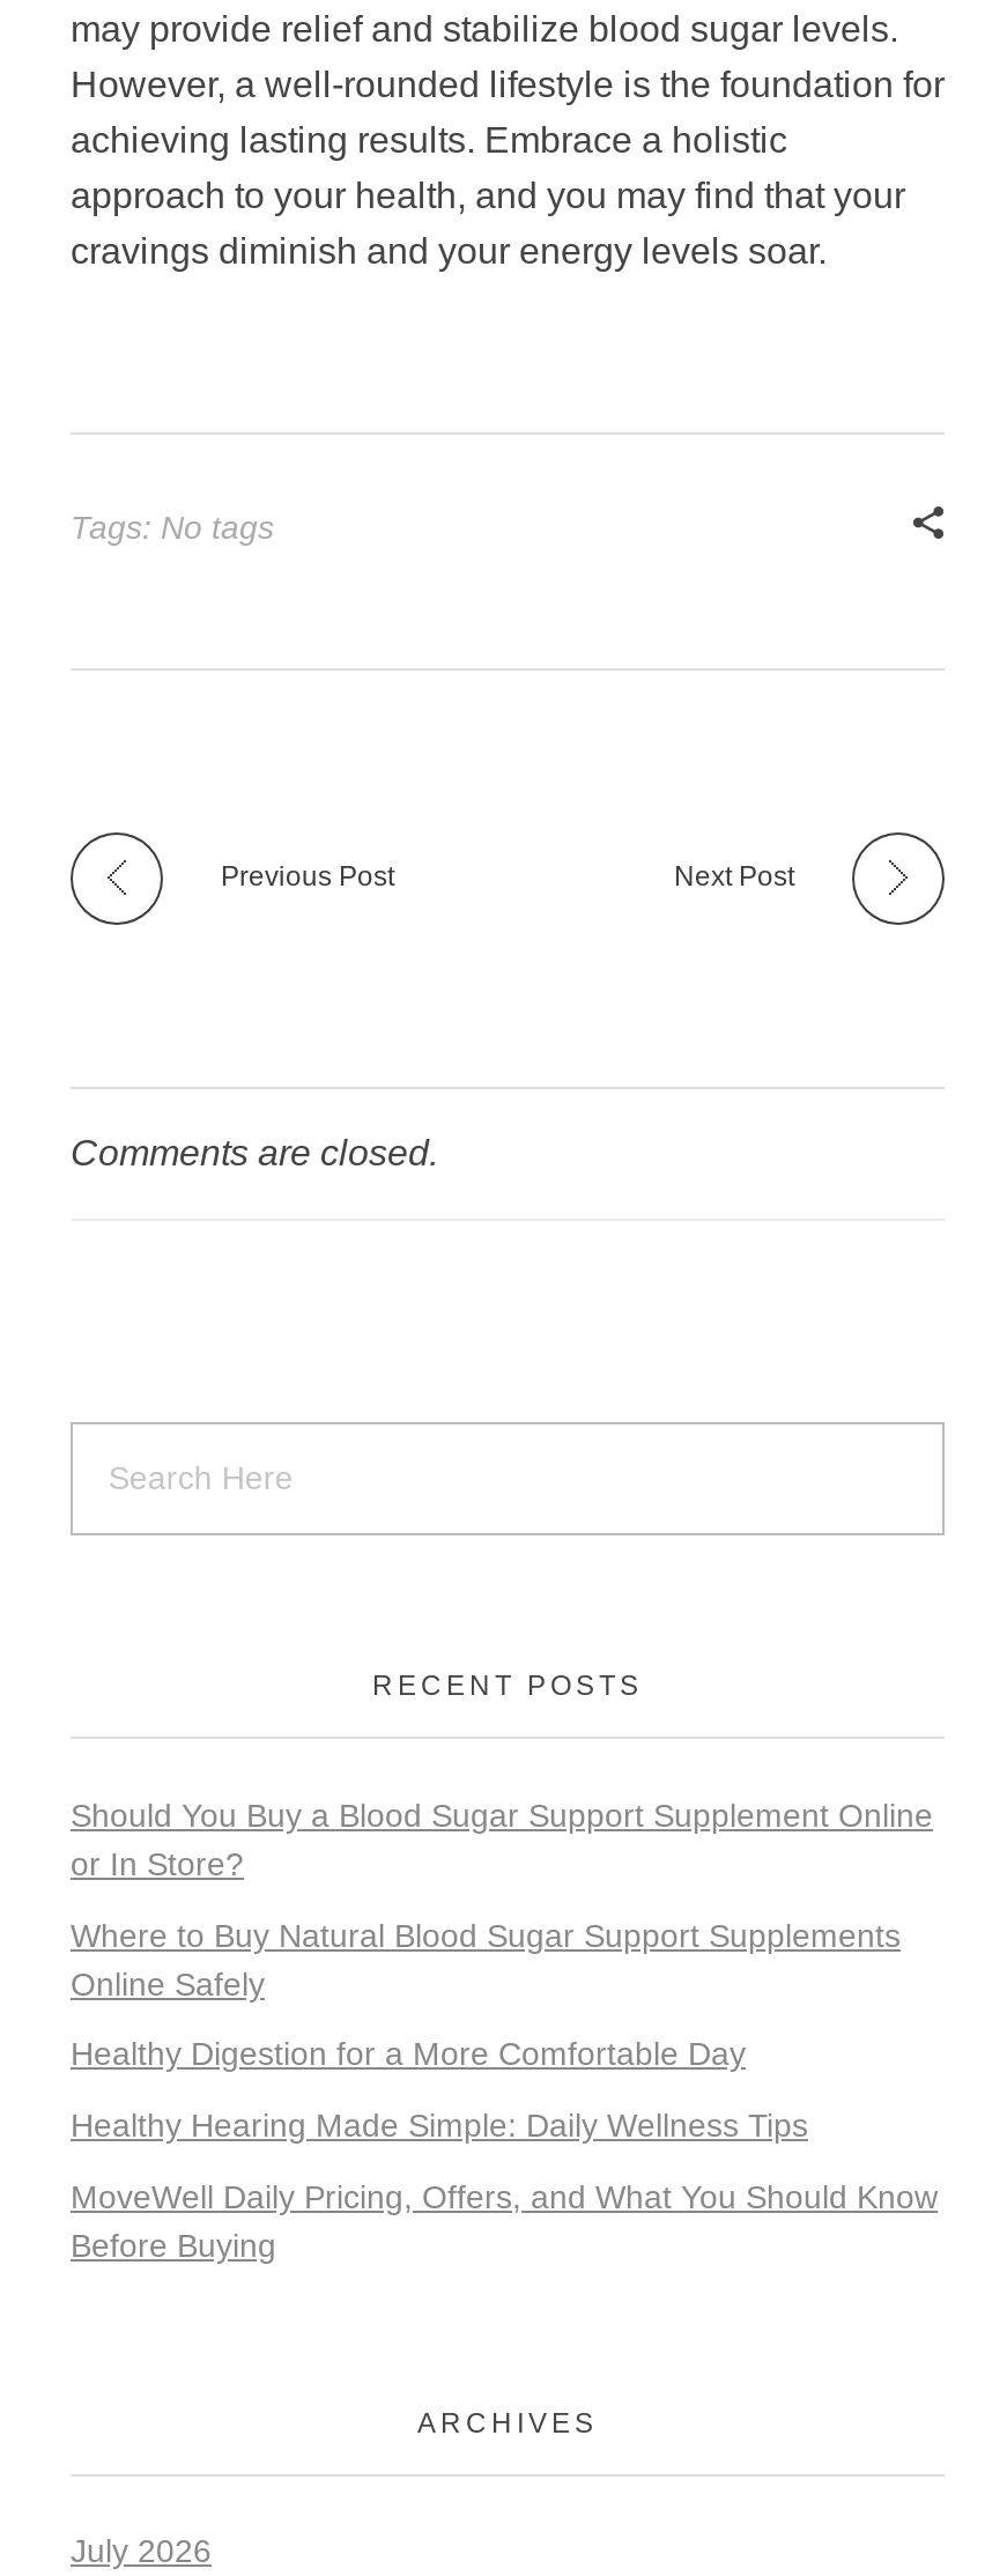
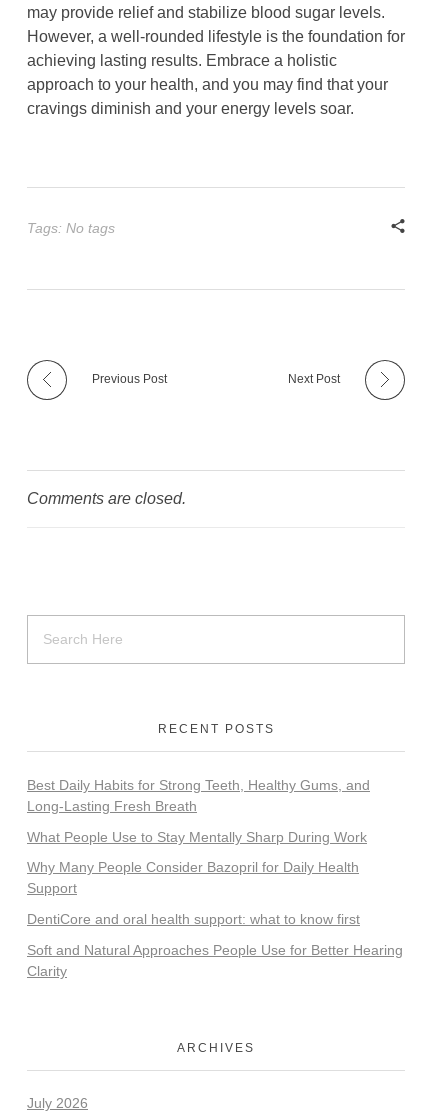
- Should You Buy a Blood Sugar Support Supplement Online
- or In Store?
+ Best Daily Habits for Strong Teeth, Healthy Gums, and
+ Long-Lasting Fresh Breath

- Where to Buy Natural Blood Sugar Support Supplements
- Online Safely
+ What People Use to Stay Mentally Sharp During Work

- Healthy Digestion for a More Comfortable Day
+ Why Many People Consider Bazopril for Daily Health
+ Support

- Healthy Hearing Made Simple: Daily Wellness Tips
+ DentiCore and oral health support: what to know first

- MoveWell Daily Pricing, Offers, and What You Should Know
- Before Buying
+ Soft and Natural Approaches People Use for Better Hearing
+ Clarity
